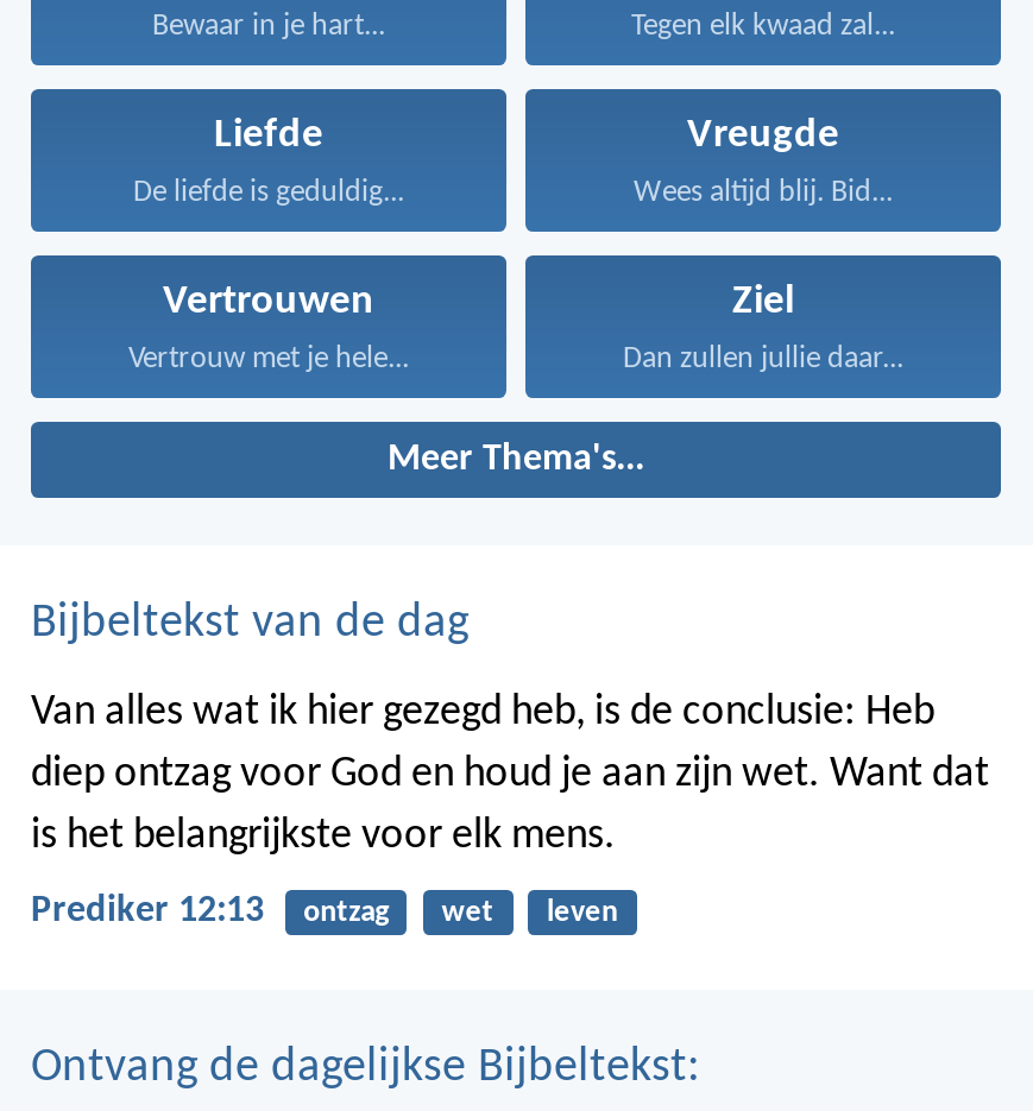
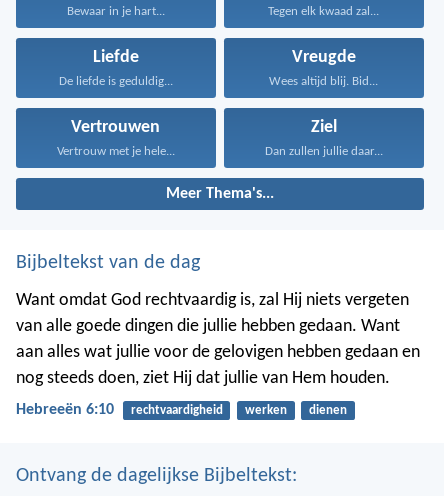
- Van alles wat ik hier gezegd heb, is de conclusie: Heb
- diep ontzag voor God en houd je aan zijn wet. Want dat
- is het belangrijkste voor elk mens.
+ Want omdat God rechtvaardig is, zal Hij niets vergeten
+ van alle goede dingen die jullie hebben gedaan. Want
+ aan alles wat jullie voor de gelovigen hebben gedaan en
+ nog steeds doen, ziet Hij dat jullie van Hem houden.

- Prediker 12:13
- ontzag
- wet
- leven
+ Hebreeën 6:10
+ rechtvaardigheid
+ werken
+ dienen
